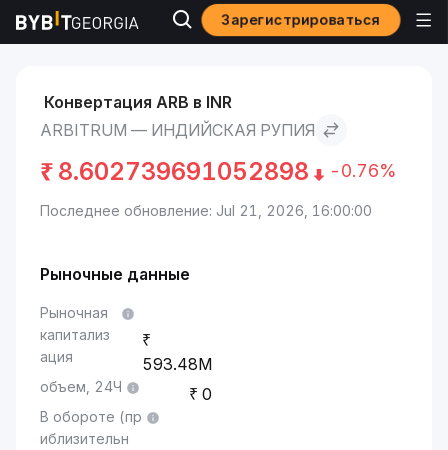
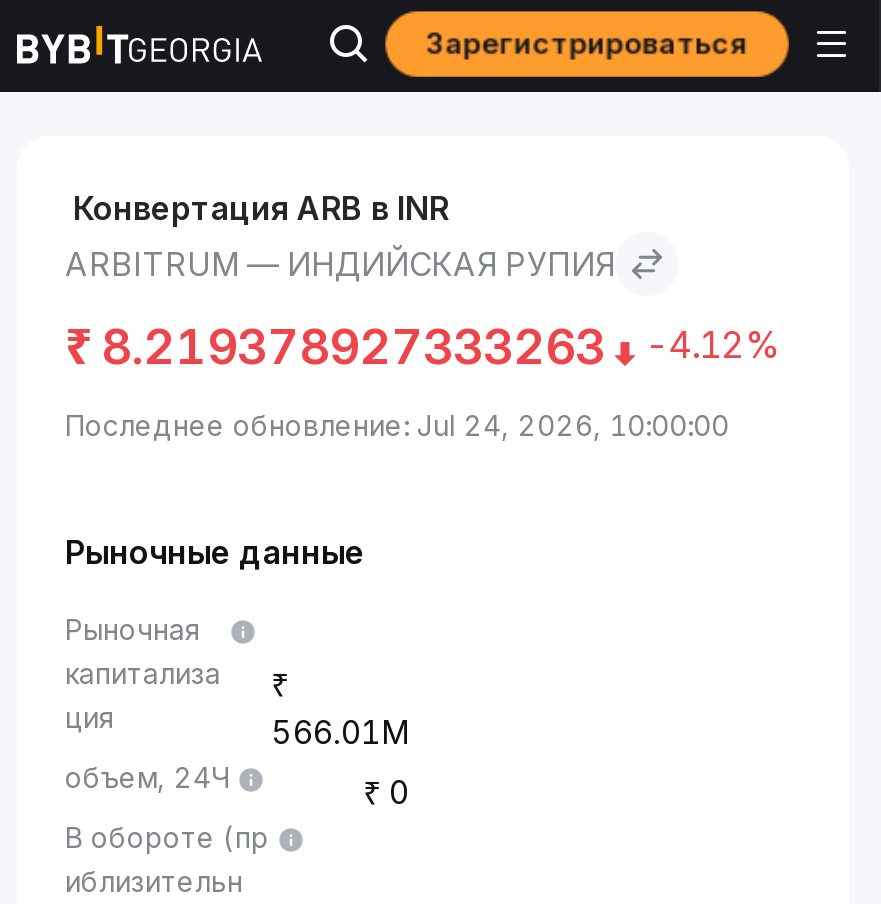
- ₹ 8.602739691052898
+ ₹ 8.219378927333263

- -0.76%
+ -4.12%

- Последнее обновление: Jul 21, 2026, 16:00:00
+ Последнее обновление: Jul 24, 2026, 10:00:00

- капитализ
- ация
- 593.48M
+ капитализа
+ ция
+ 566.01M
